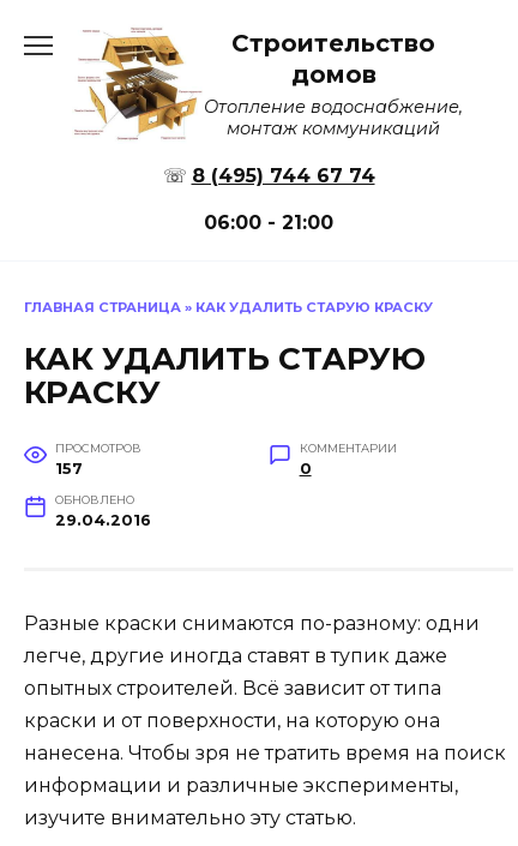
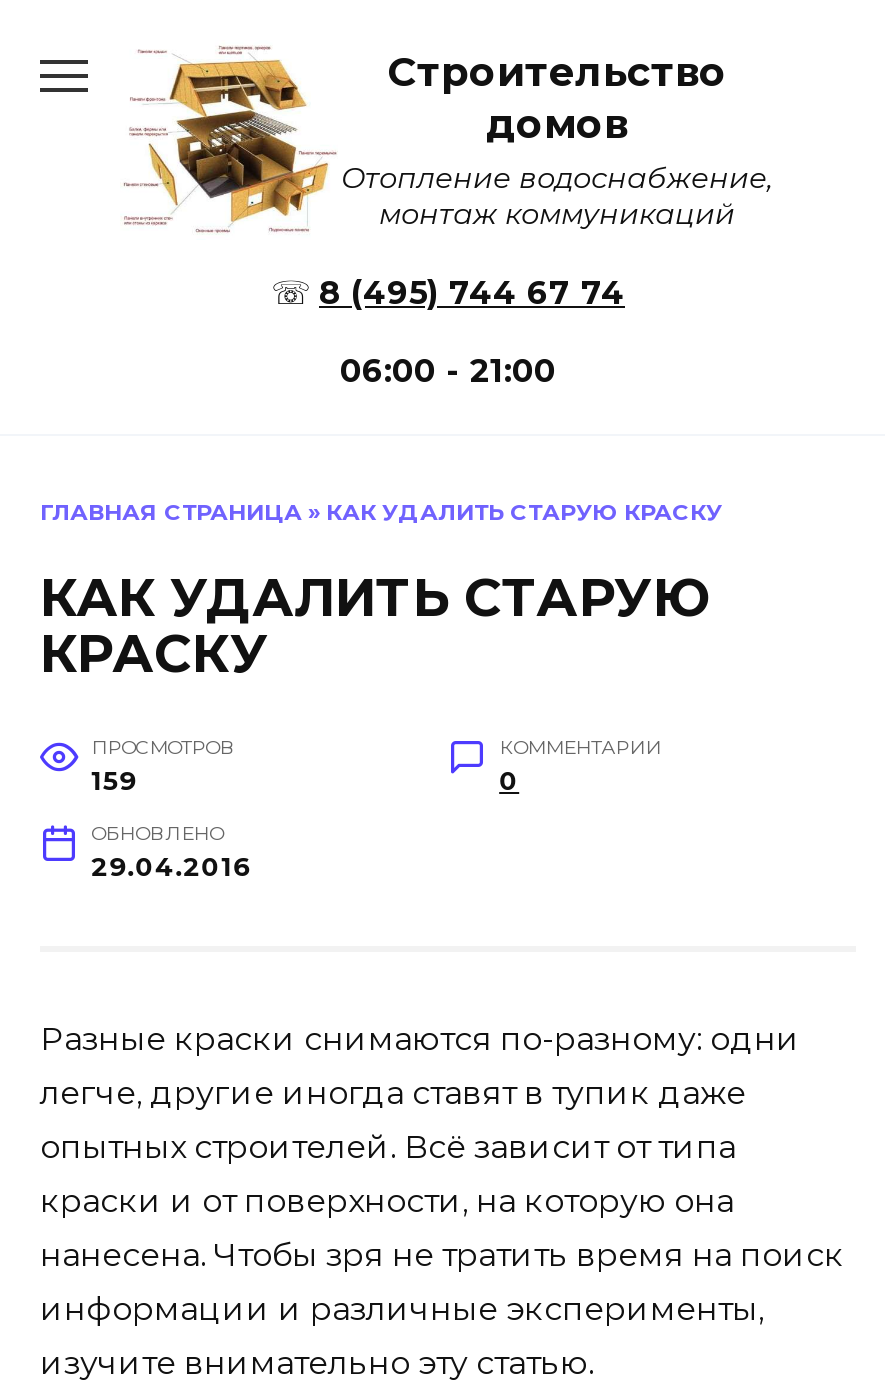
- 157
+ 159
